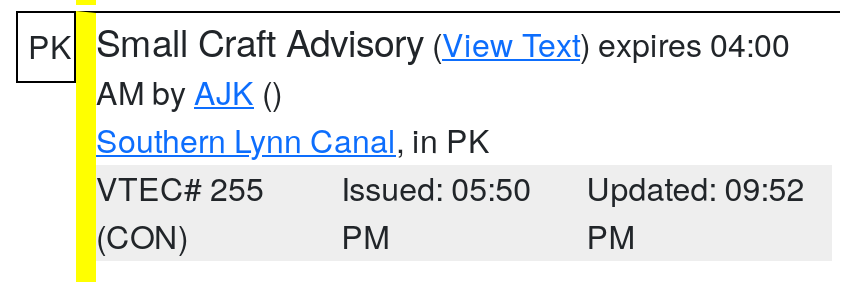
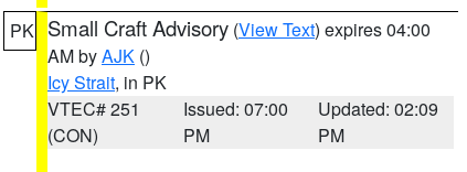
- Southern Lynn Canal, in PK
- VTEC# 255
+ Icy Strait, in PK
+ VTEC# 251

- Issued: 05:50
+ Issued: 07:00

- Updated: 09:52
+ Updated: 02:09
